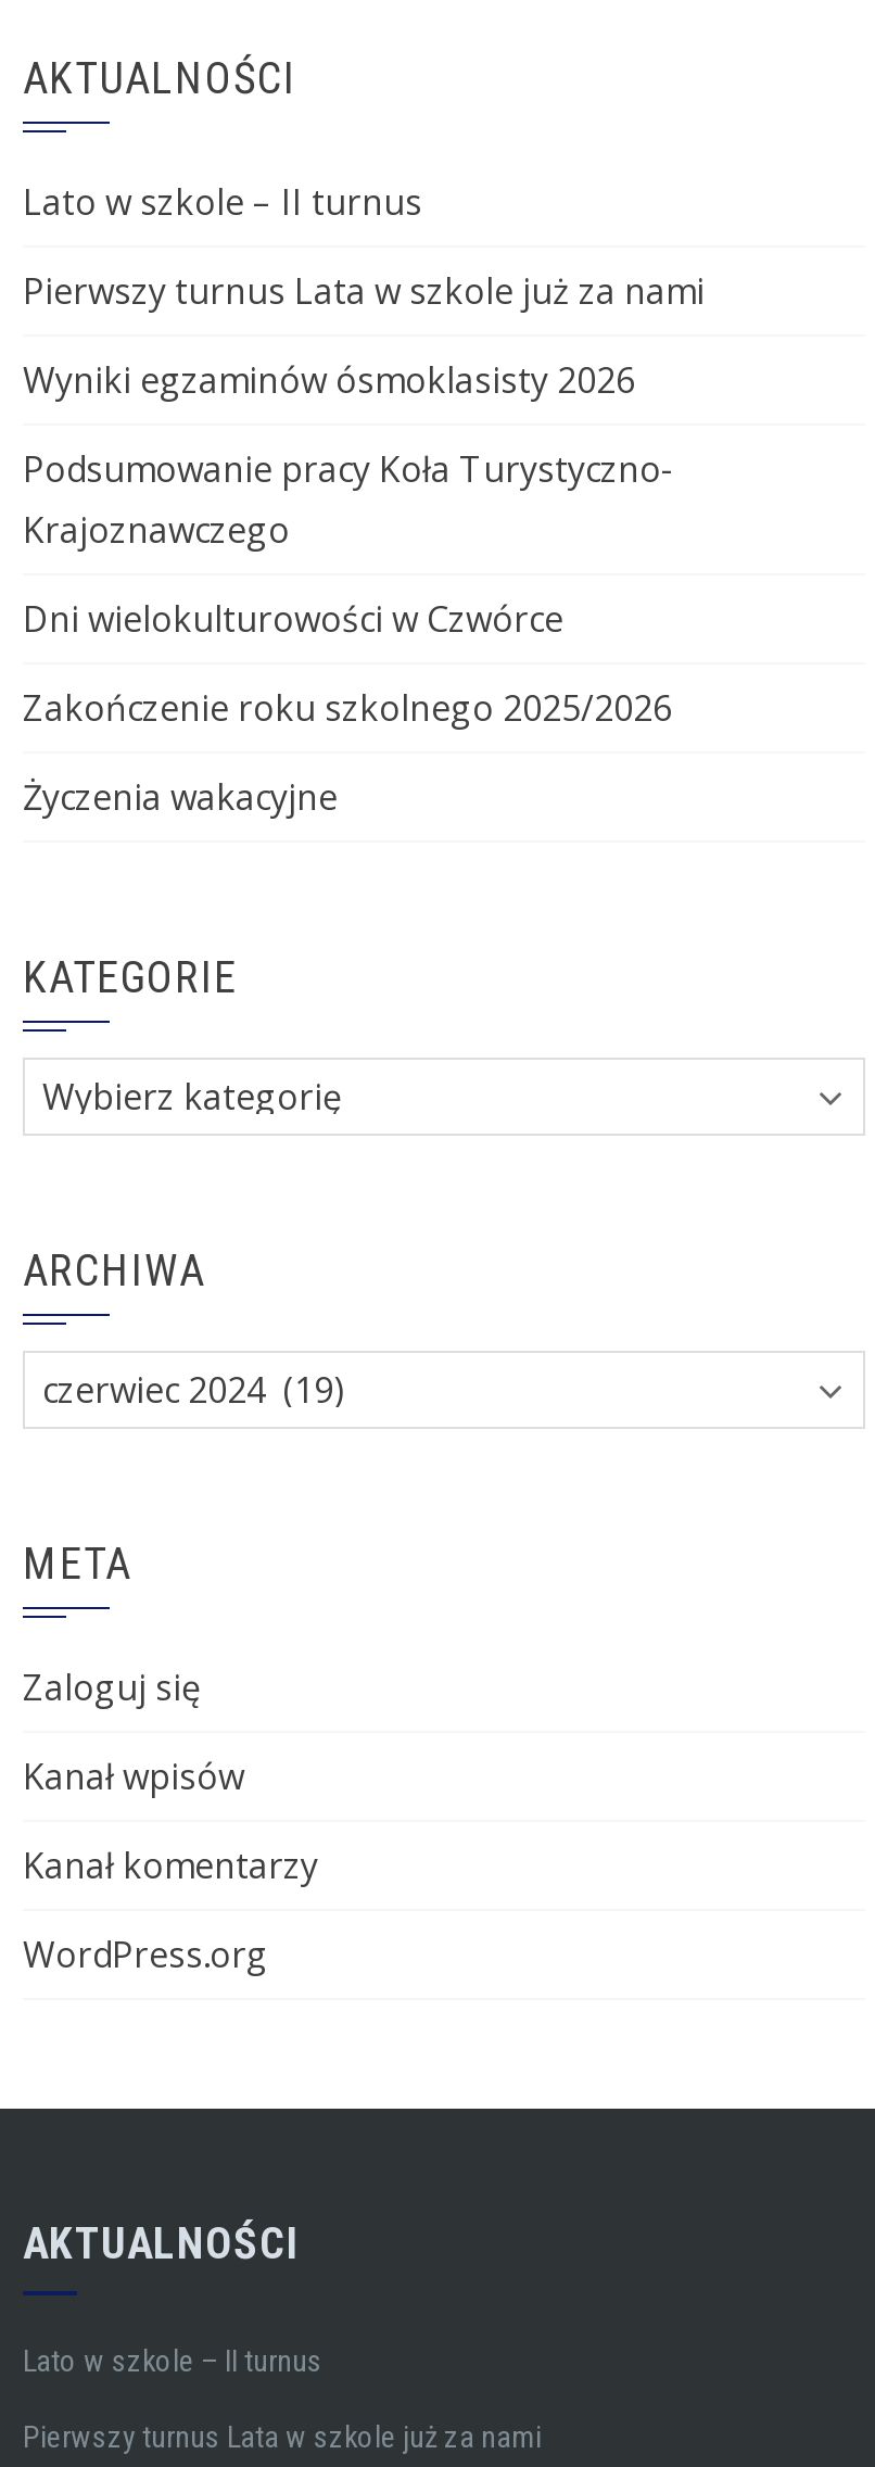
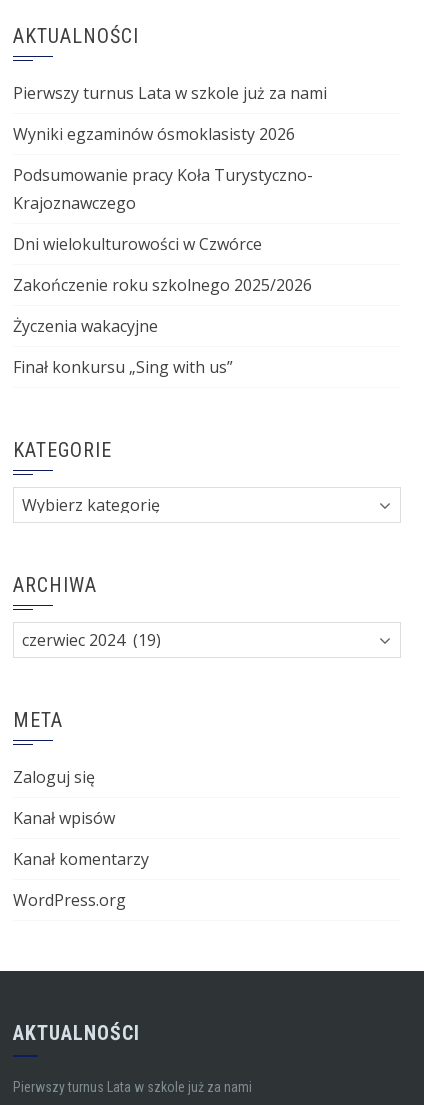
- Lato w szkole – II turnus

+ Finał konkursu „Sing with us”

- Lato w szkole – II turnus
